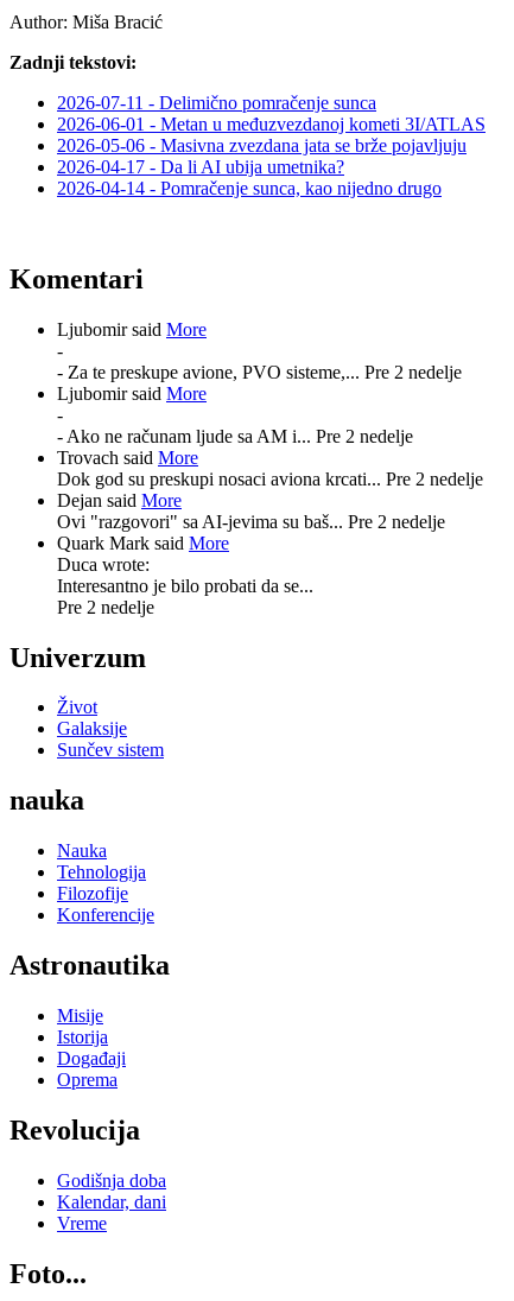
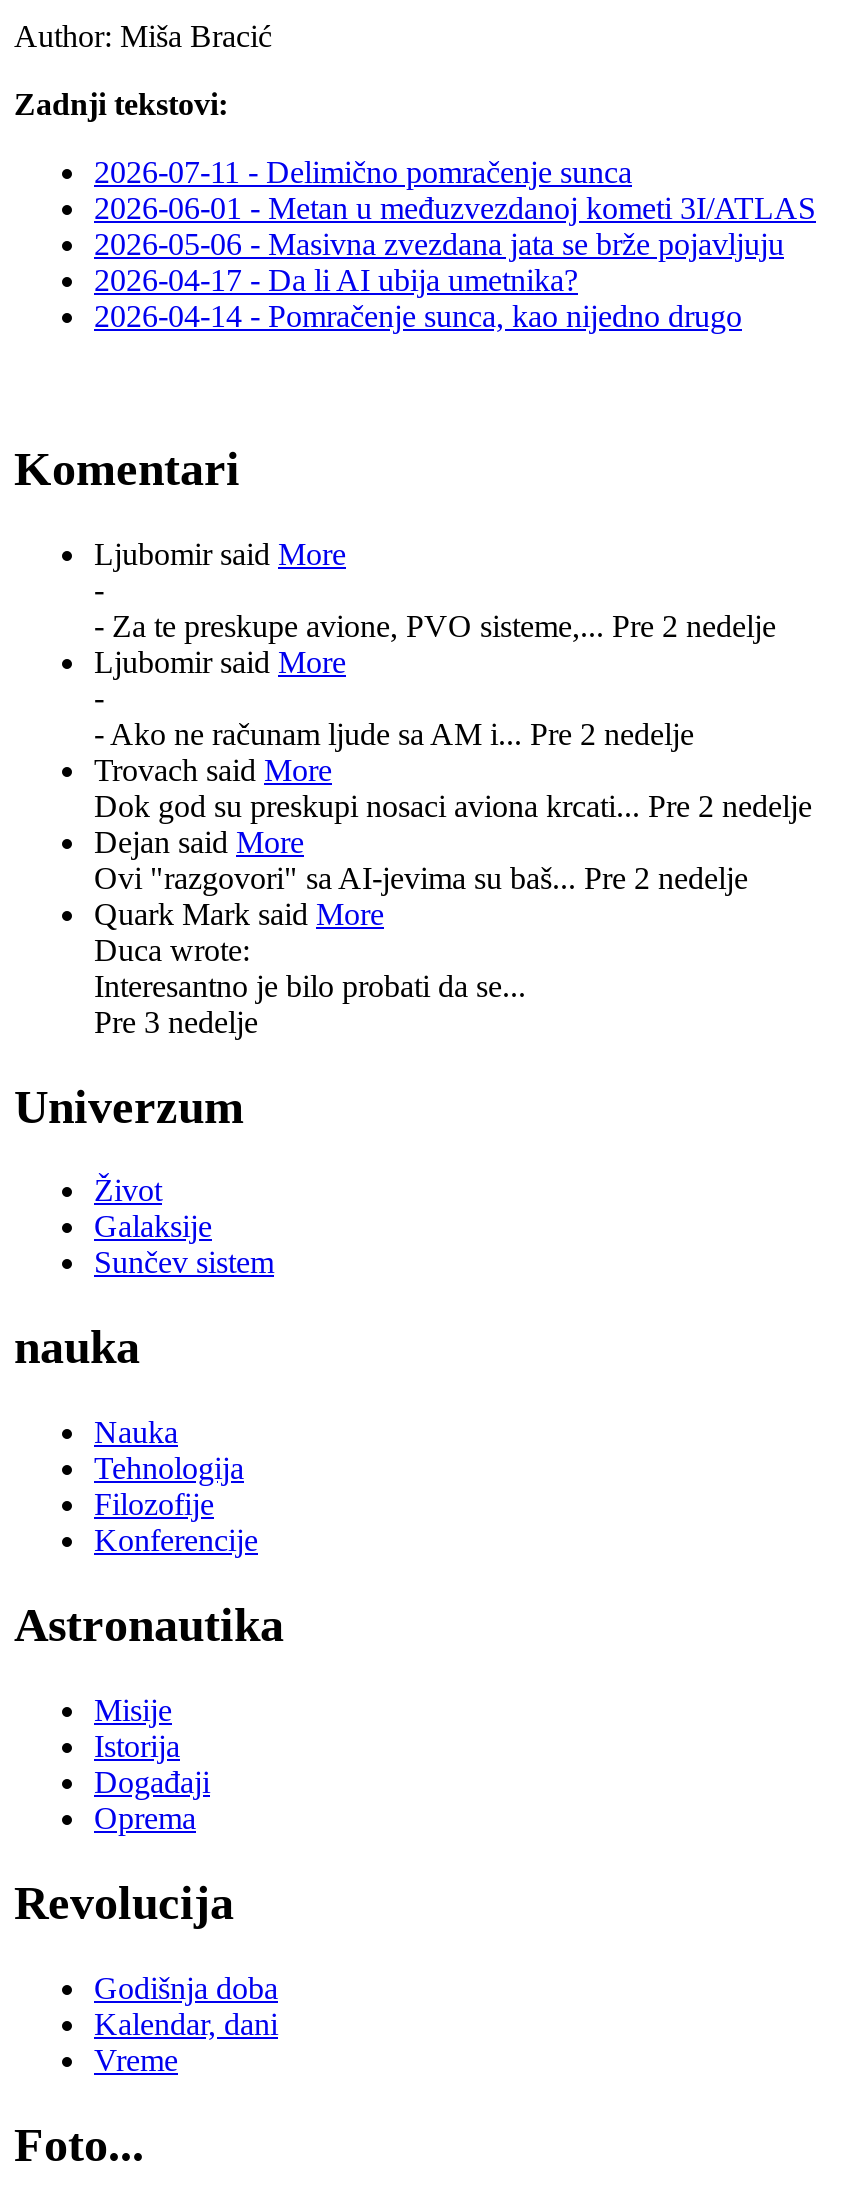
- Pre 2 nedelje
+ Pre 3 nedelje
